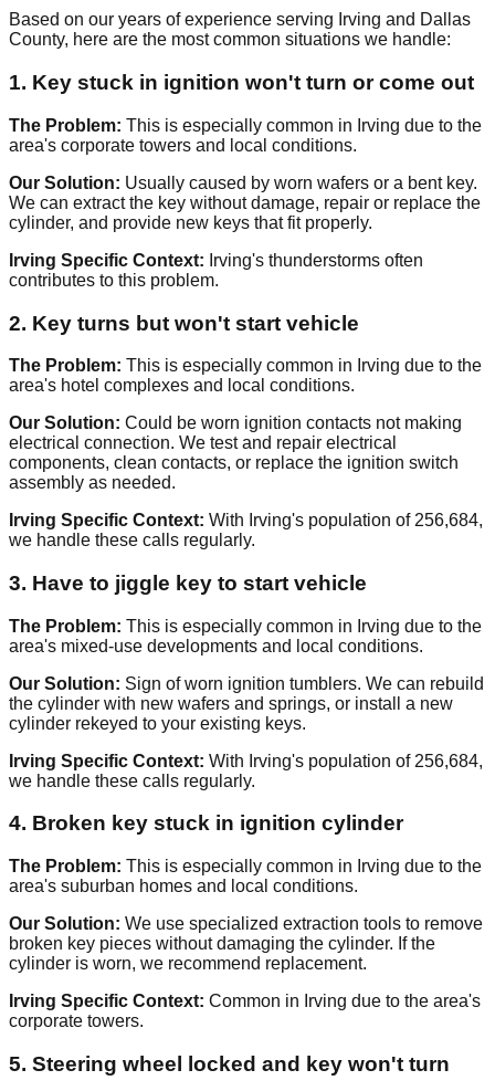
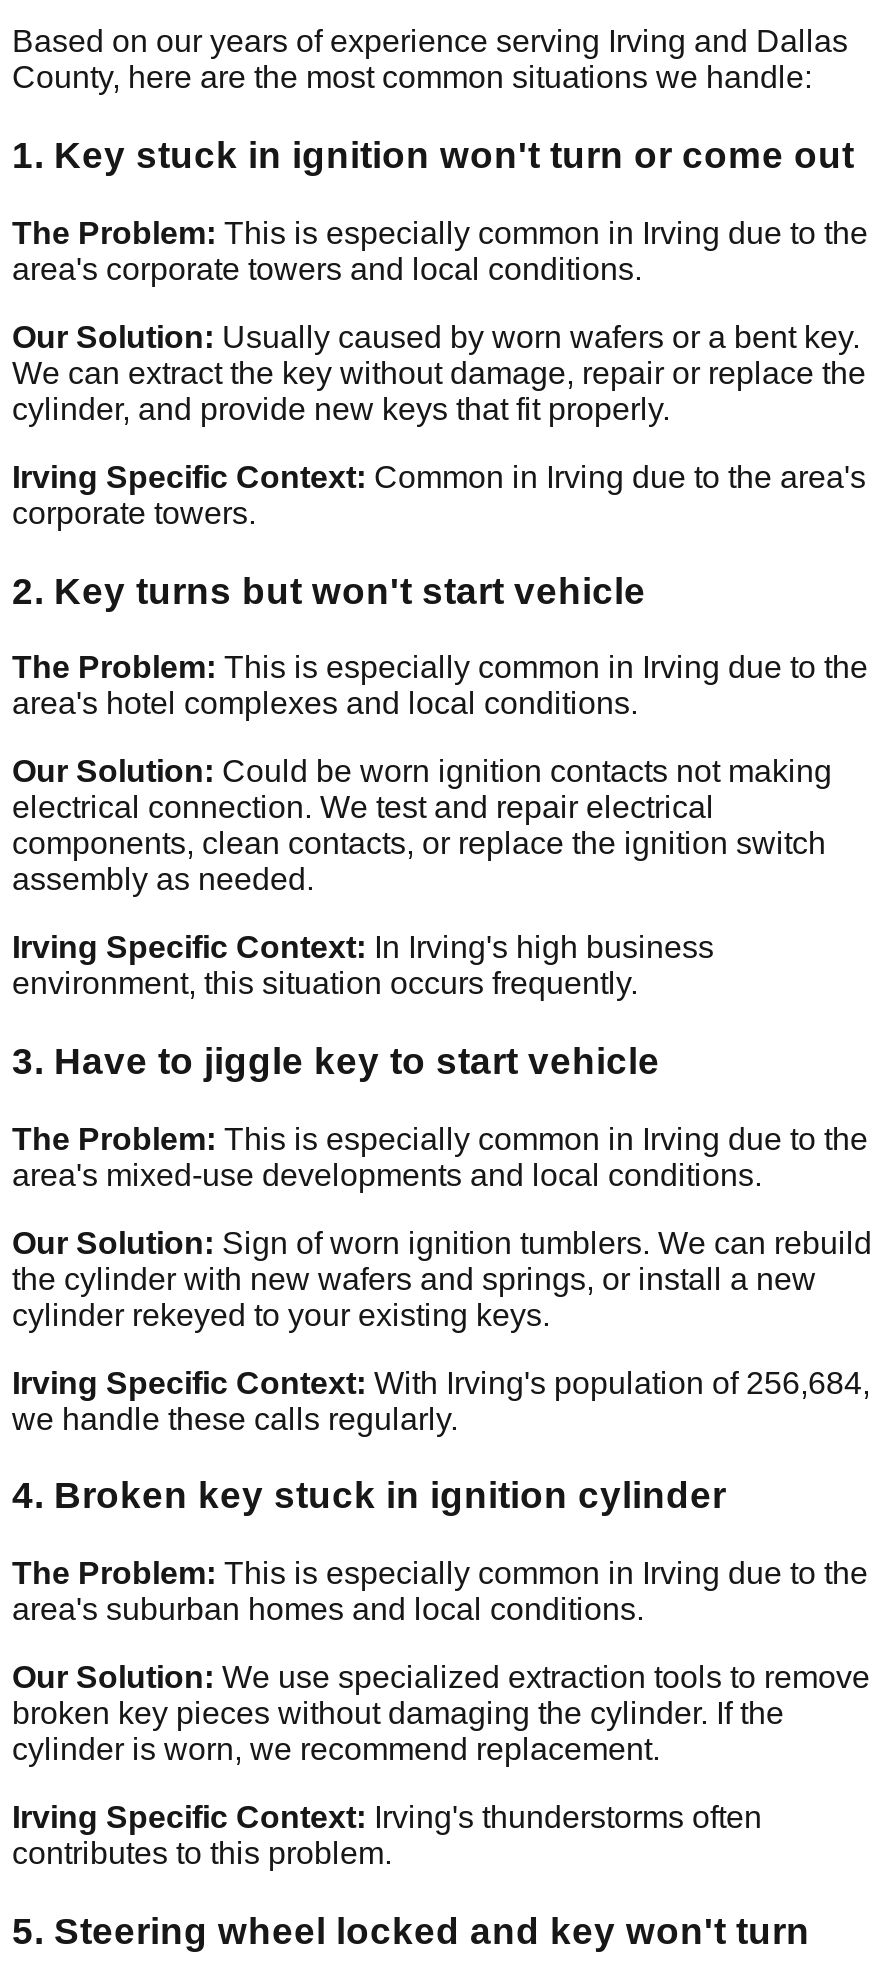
moved down: Irving Specific Context: Irving's thunderstorms often | contributes to this problem.

- Irving Specific Context: With Irving's population of 256,684,
- we handle these calls regularly.
+ Irving Specific Context: In Irving's high business
+ environment, this situation occurs frequently.

moved up: Irving Specific Context: Common in Irving due to the area's | corporate towers.
